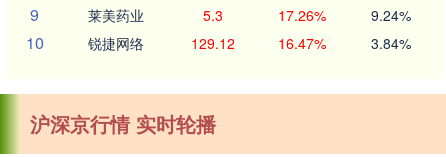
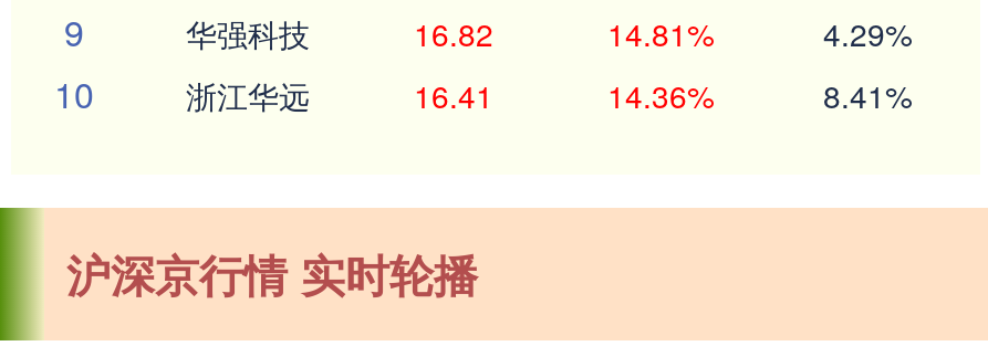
- 莱美药业
- 5.3
- 17.26%
- 9.24%
+ 华强科技
+ 16.82
+ 14.81%
+ 4.29%

- 锐捷网络
- 129.12
- 16.47%
- 3.84%
+ 浙江华远
+ 16.41
+ 14.36%
+ 8.41%
